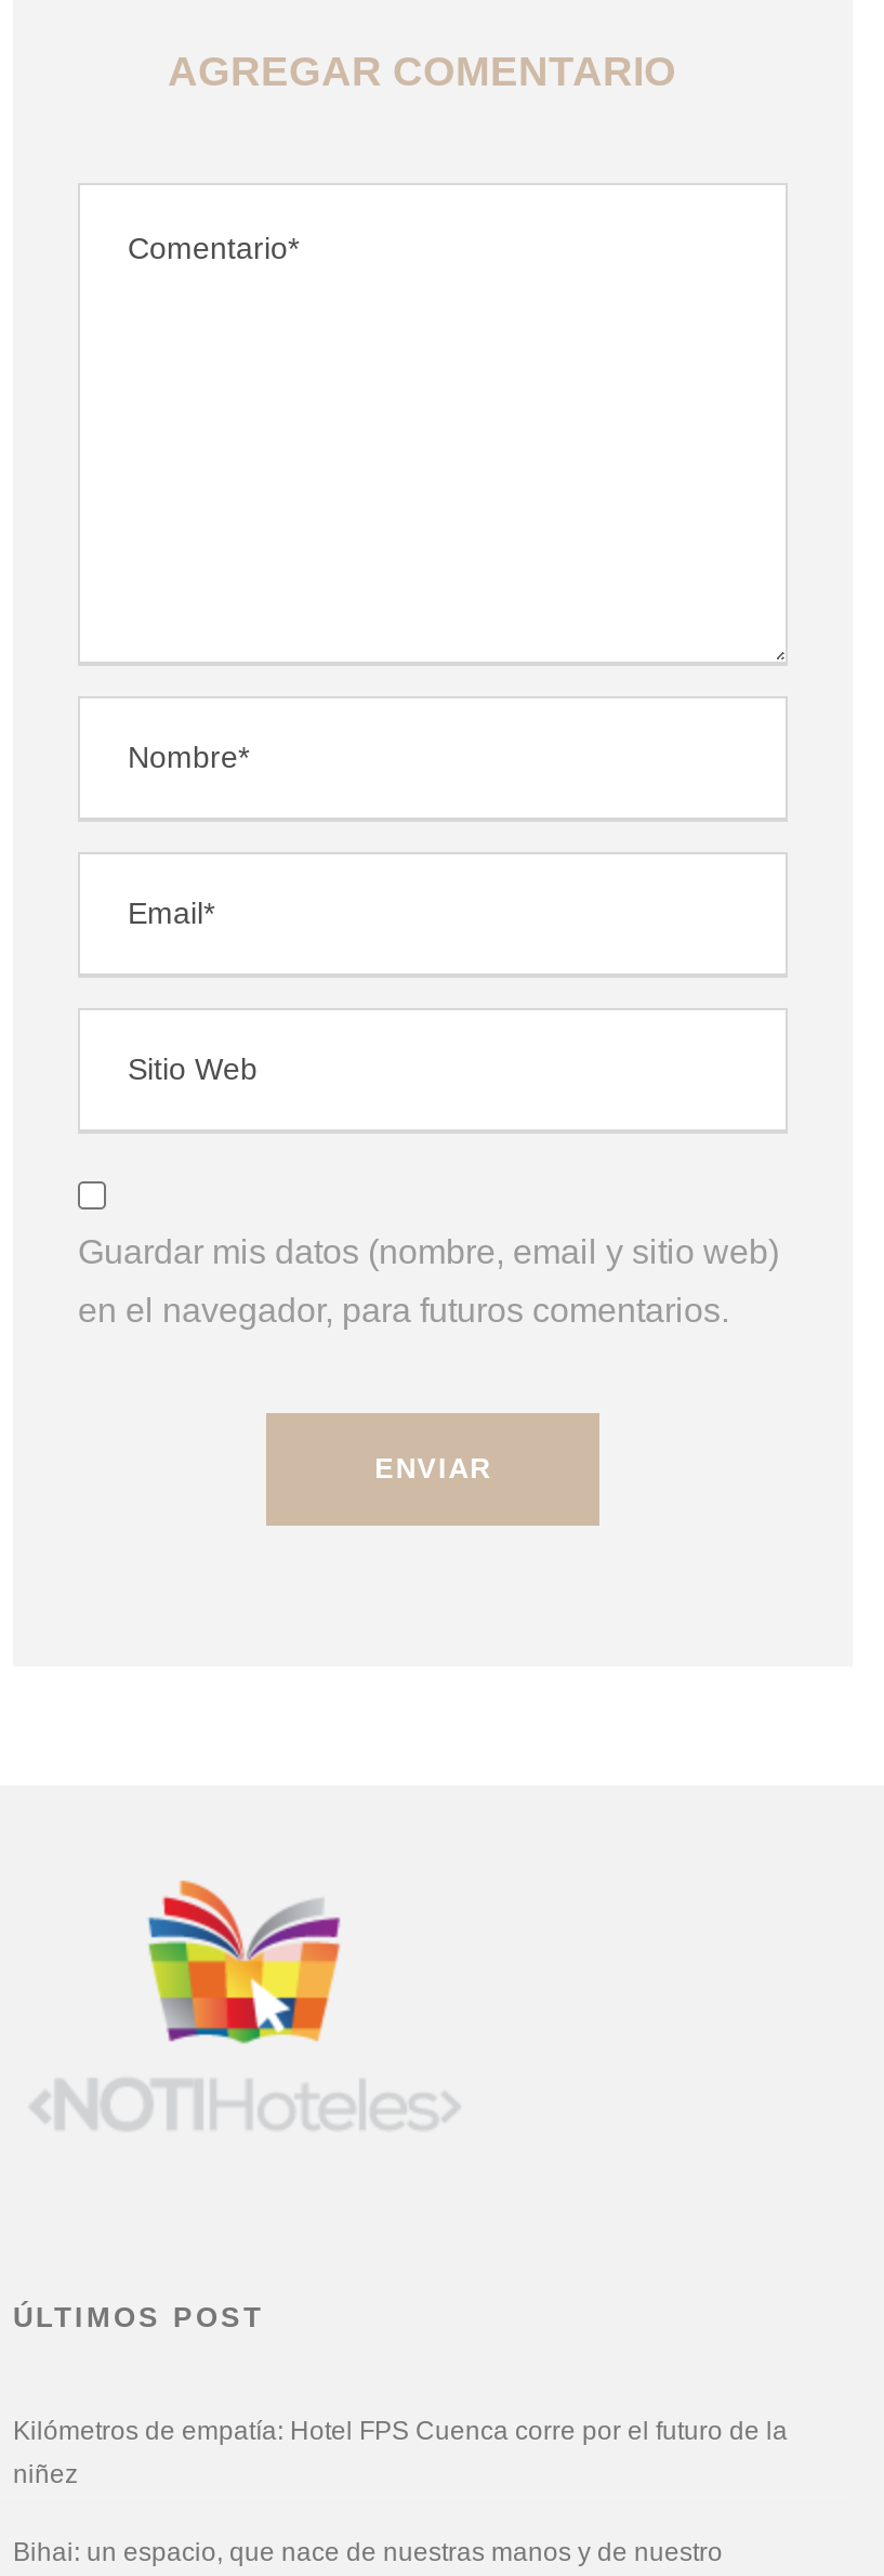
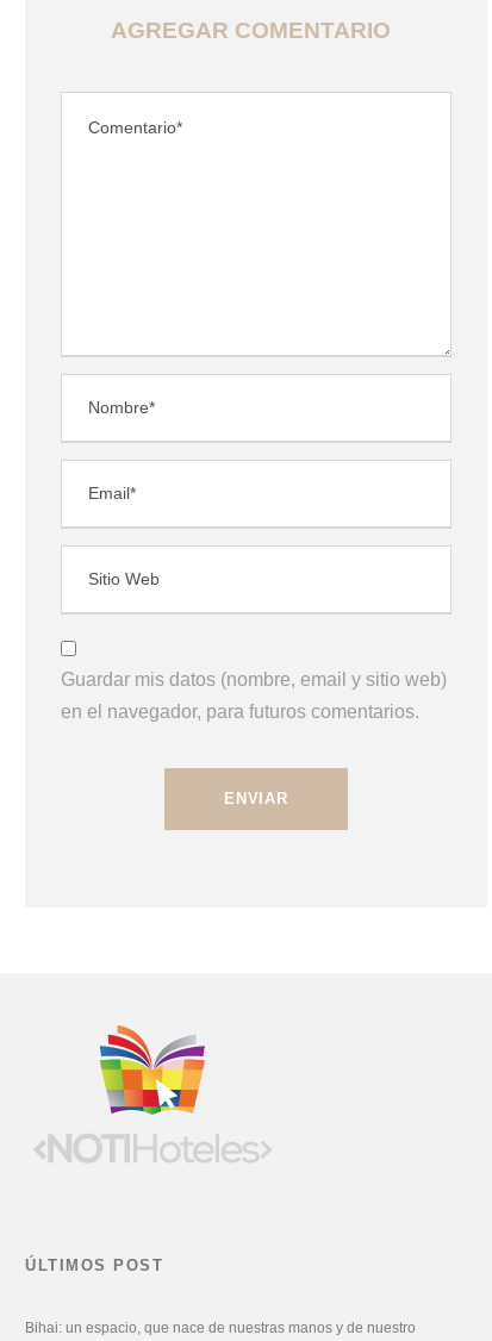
- Kilómetros de empatía: Hotel FPS Cuenca corre por el futuro de la
- niñez
